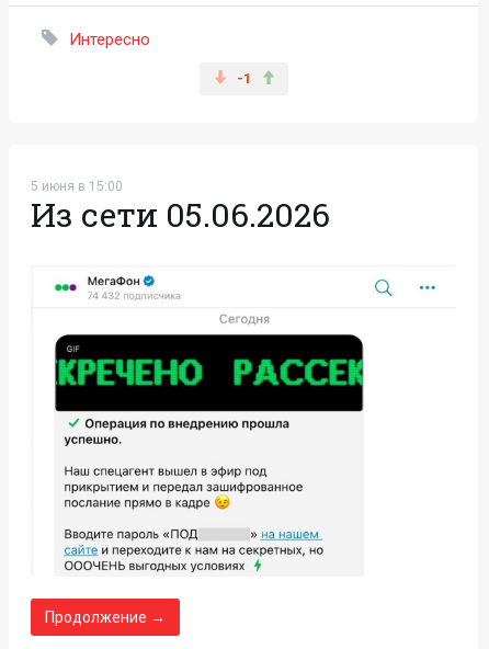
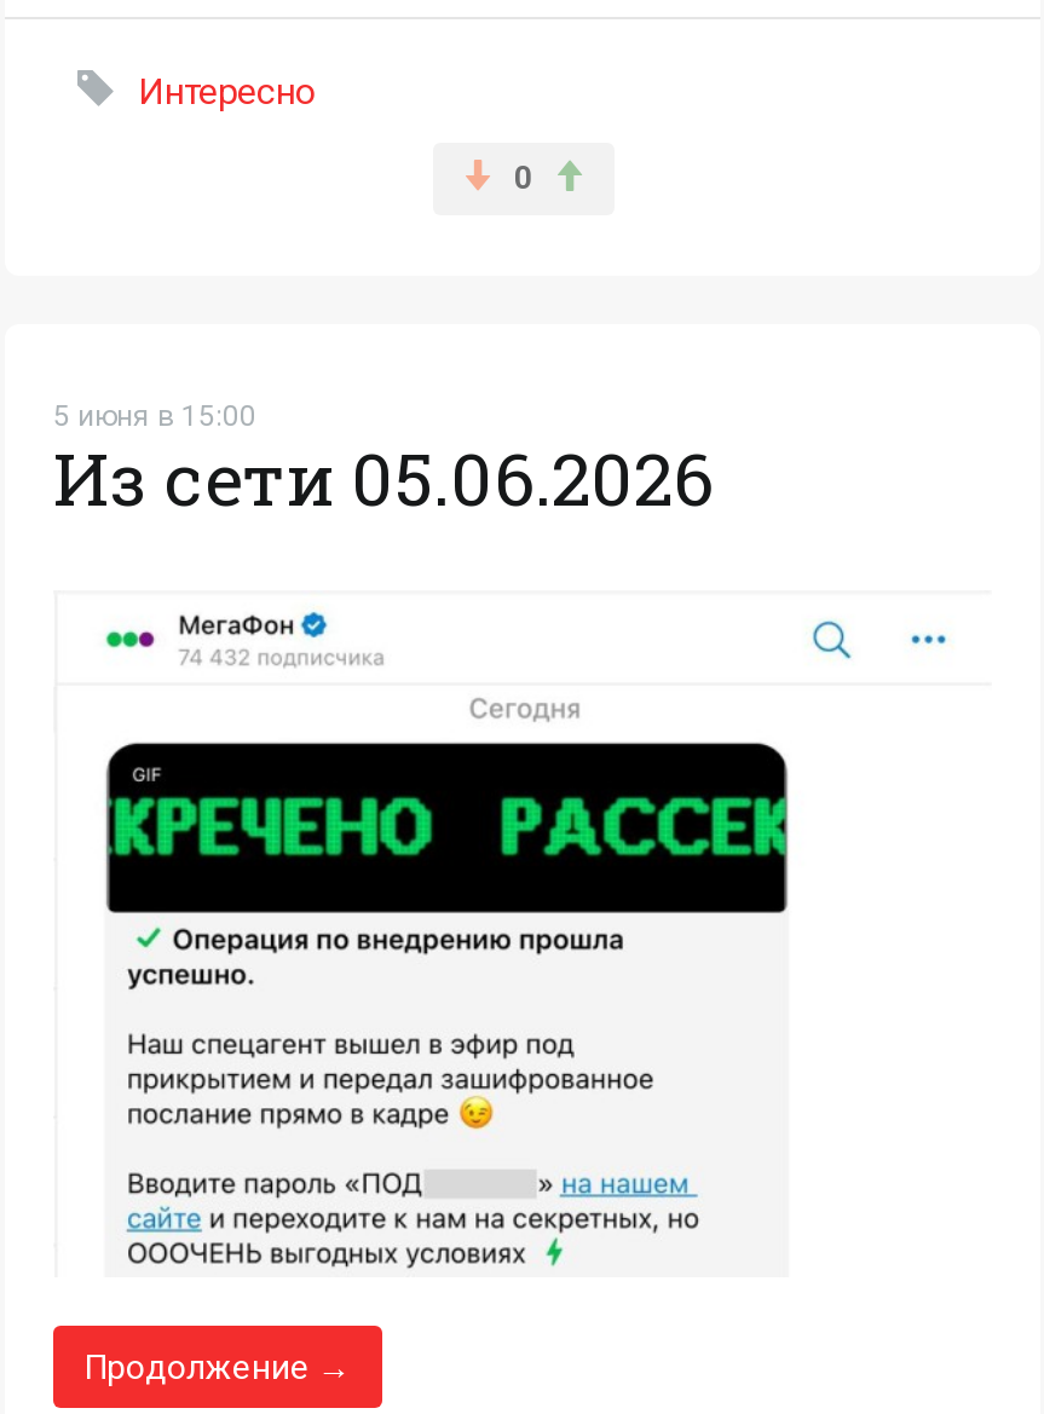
- -1
+ 0
